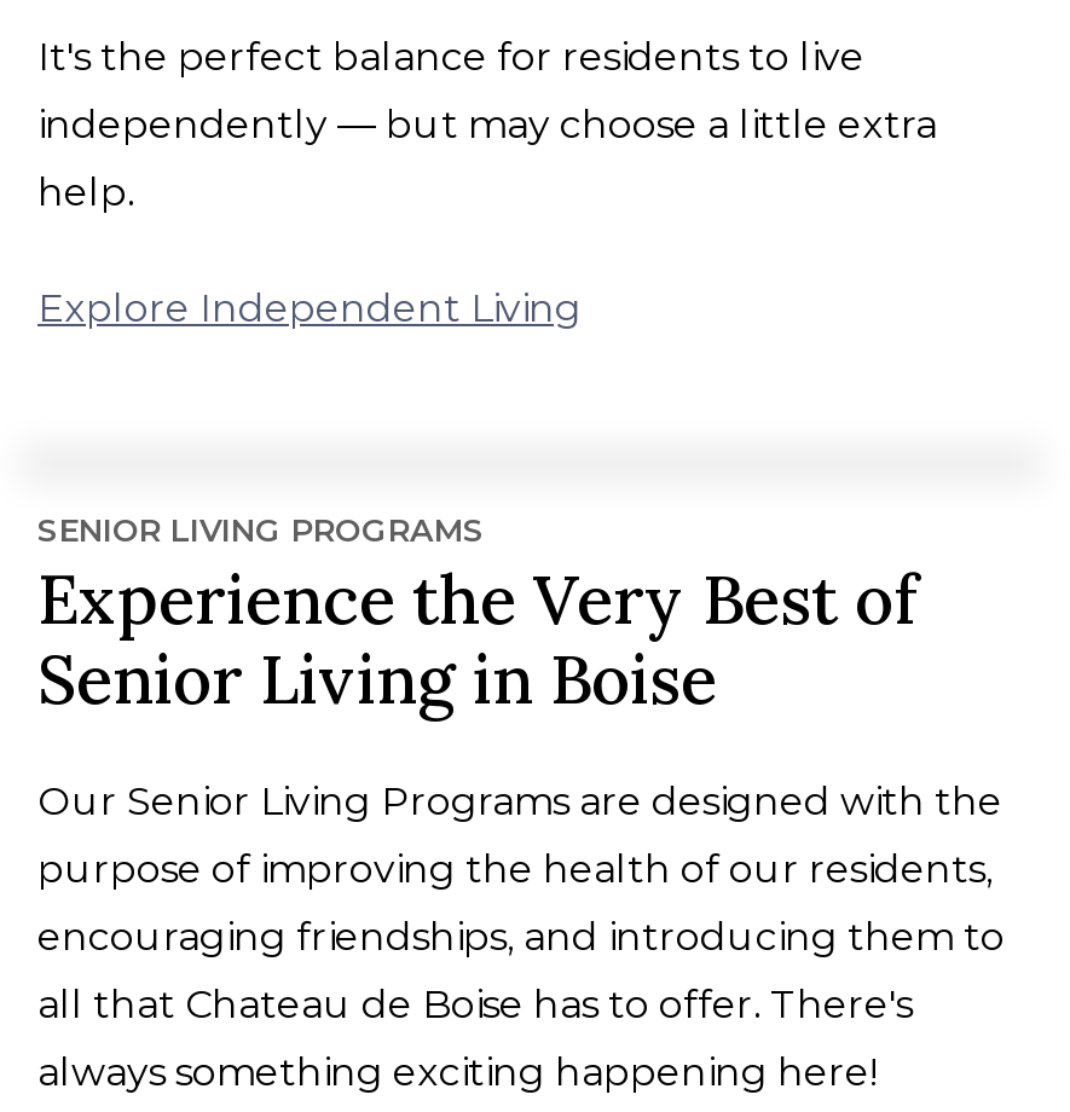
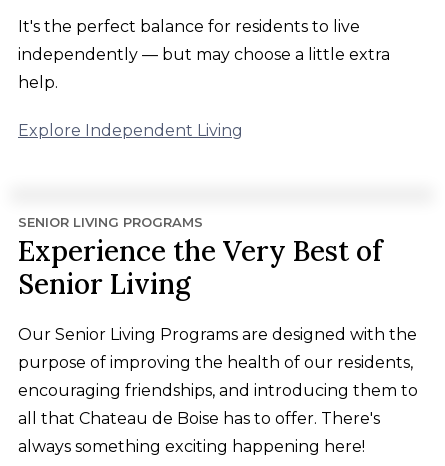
- Senior Living in Boise
+ Senior Living
